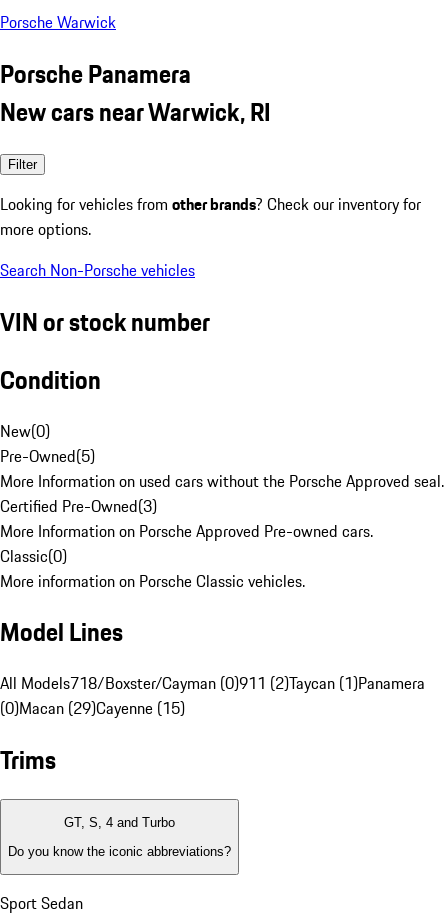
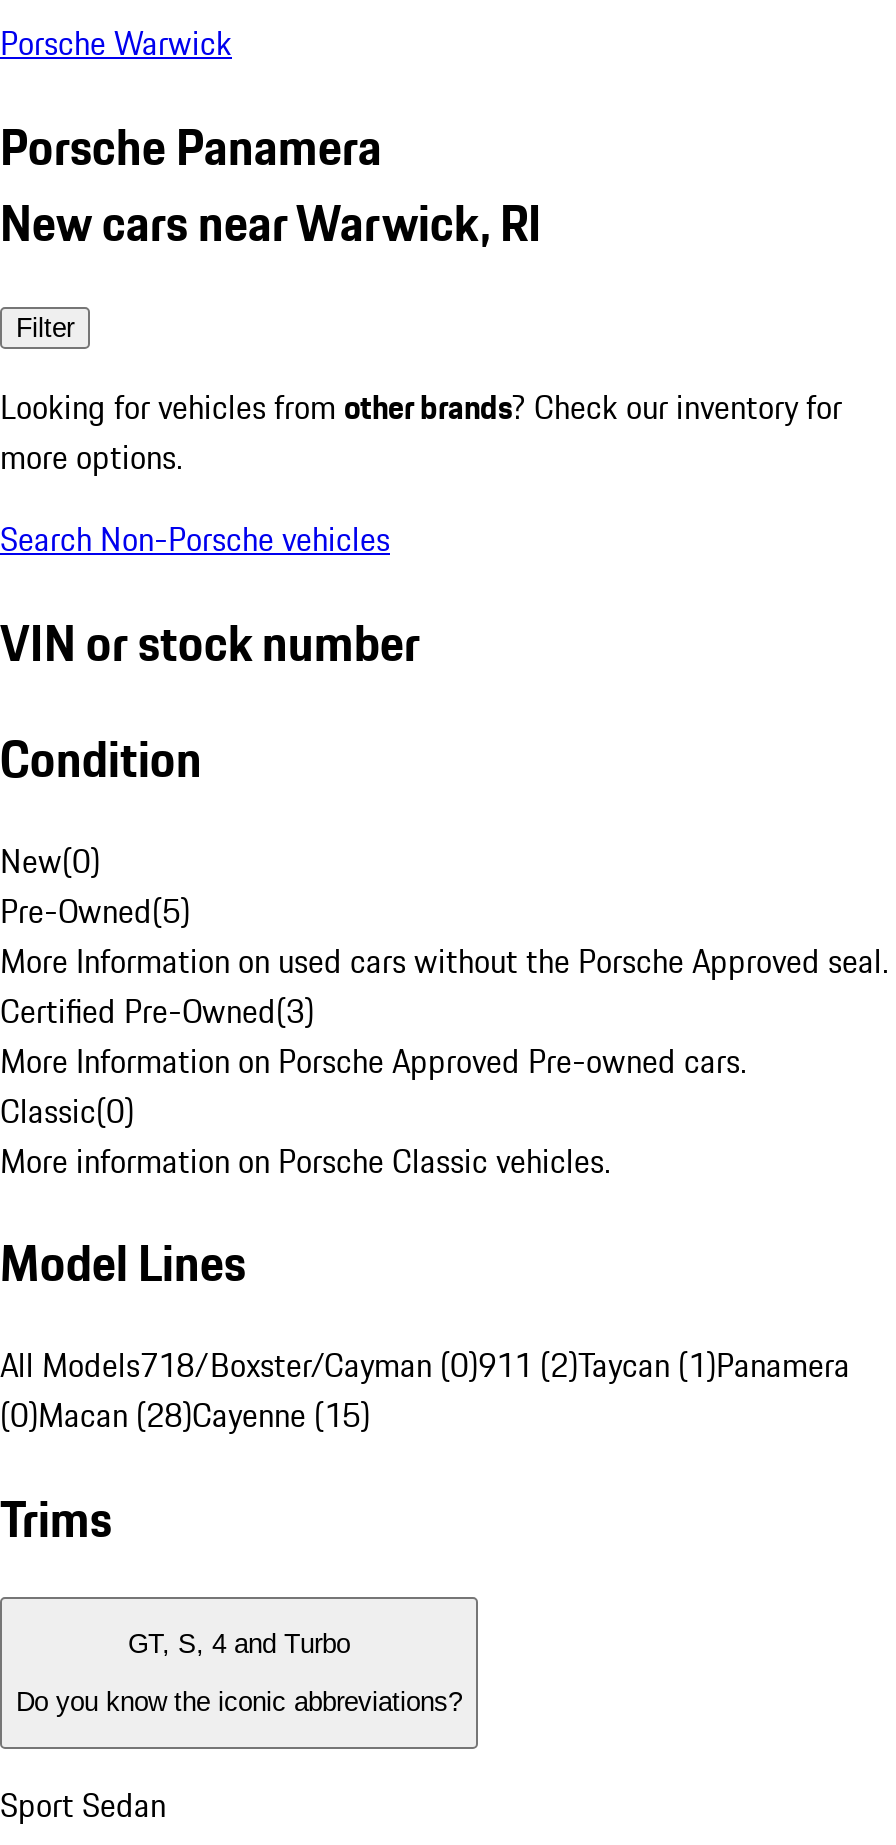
- (0)Macan (29)Cayenne (15)
+ (0)Macan (28)Cayenne (15)
